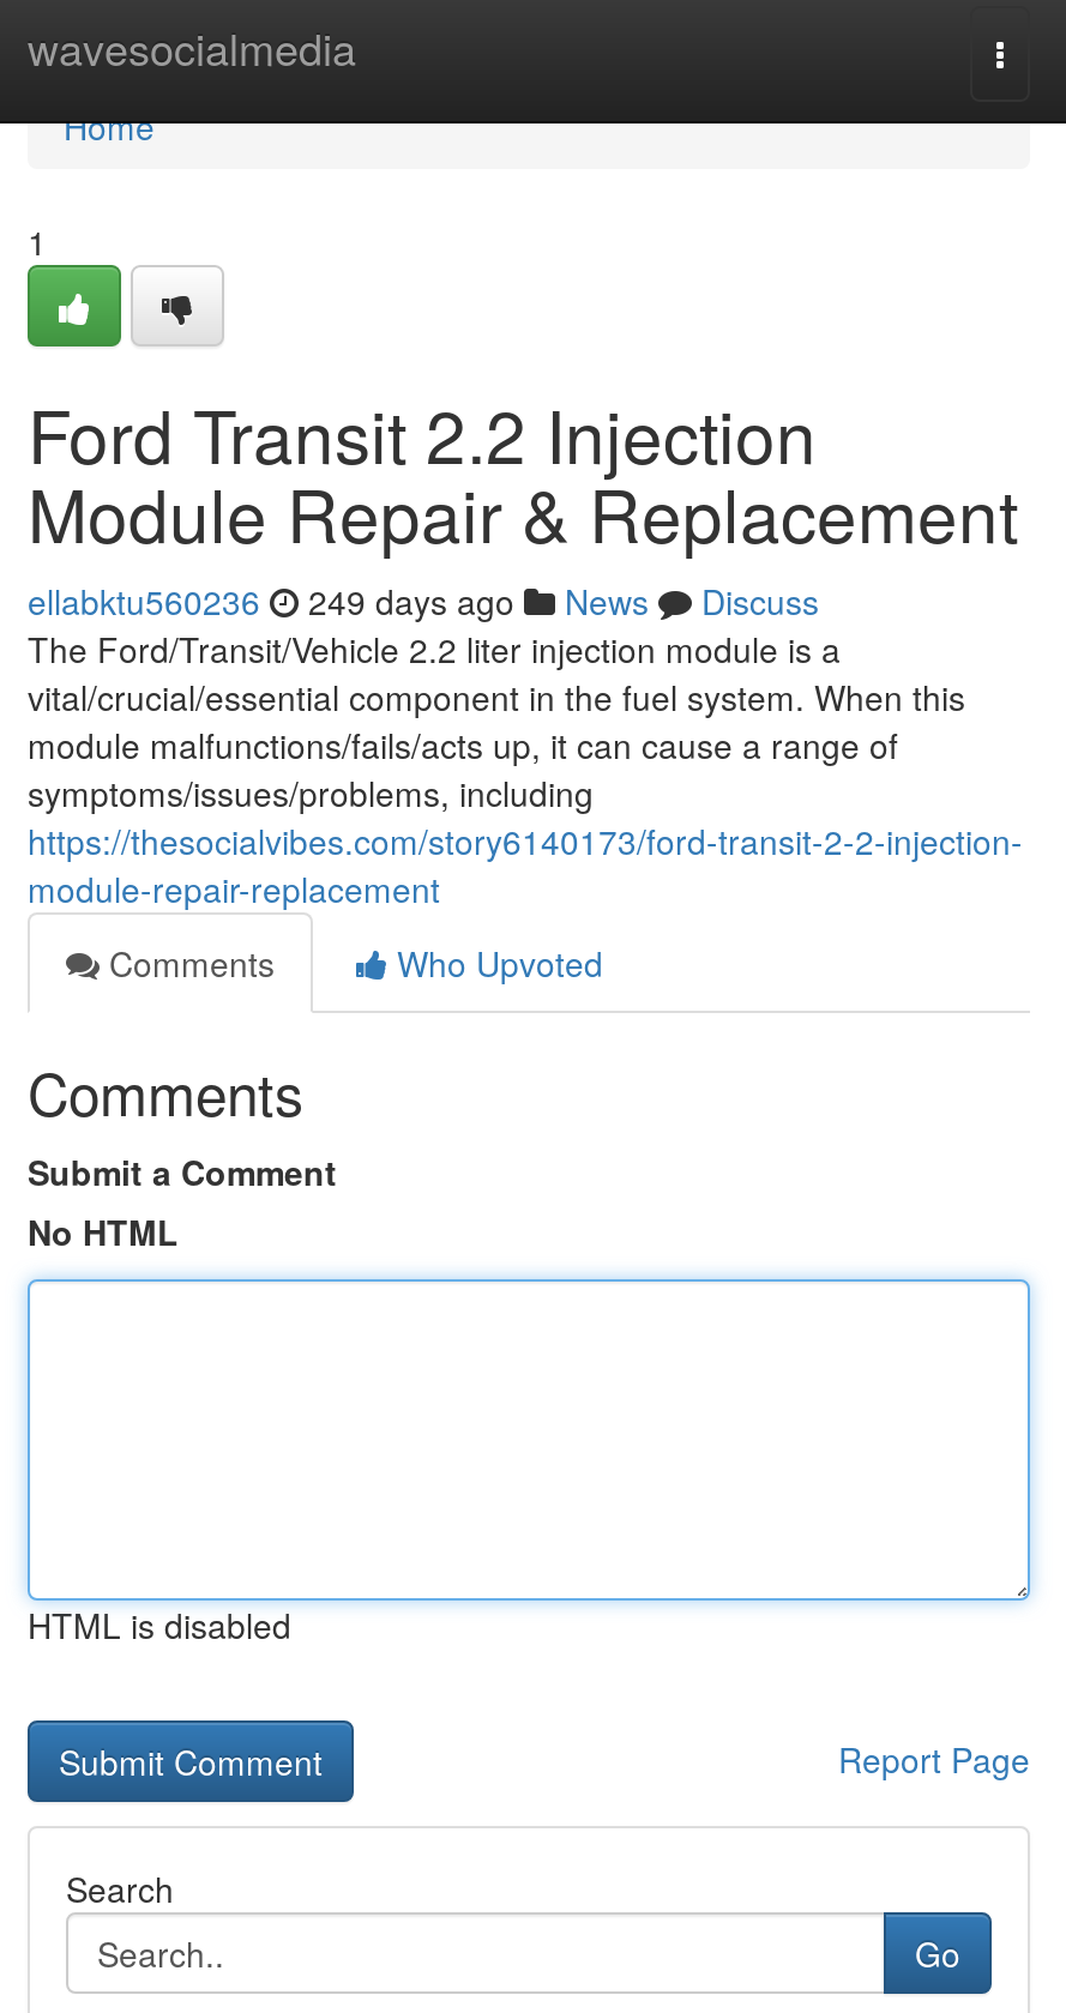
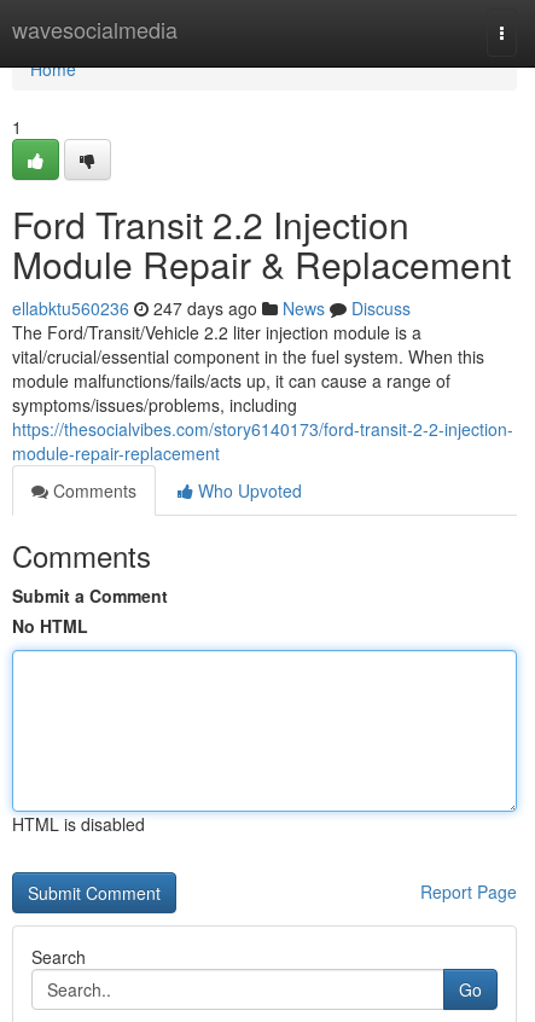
- ellabktu560236 249 days ago News Discuss
+ ellabktu560236 247 days ago News Discuss
